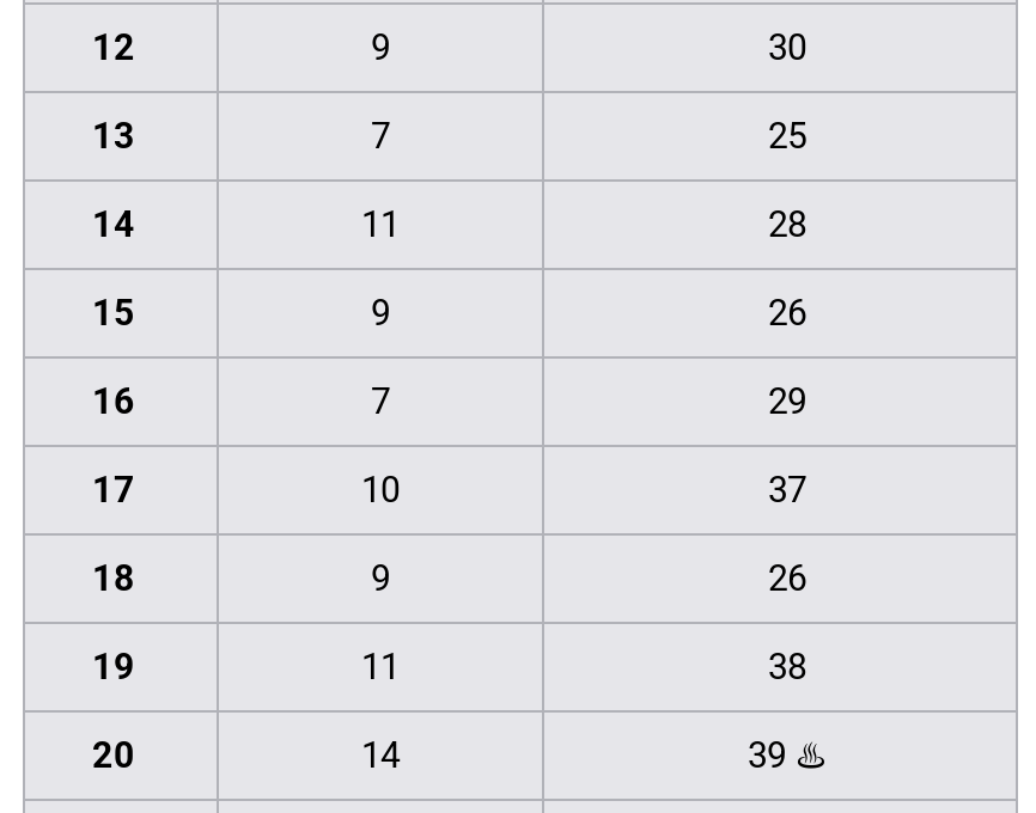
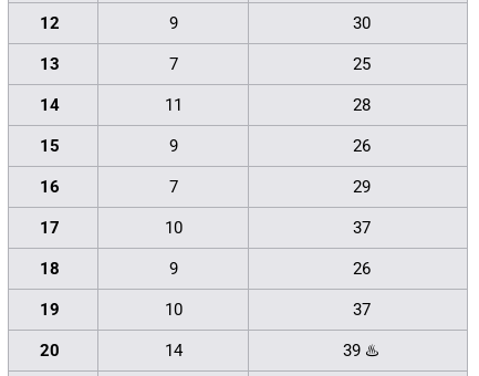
- 11
+ 10

- 38
+ 37
